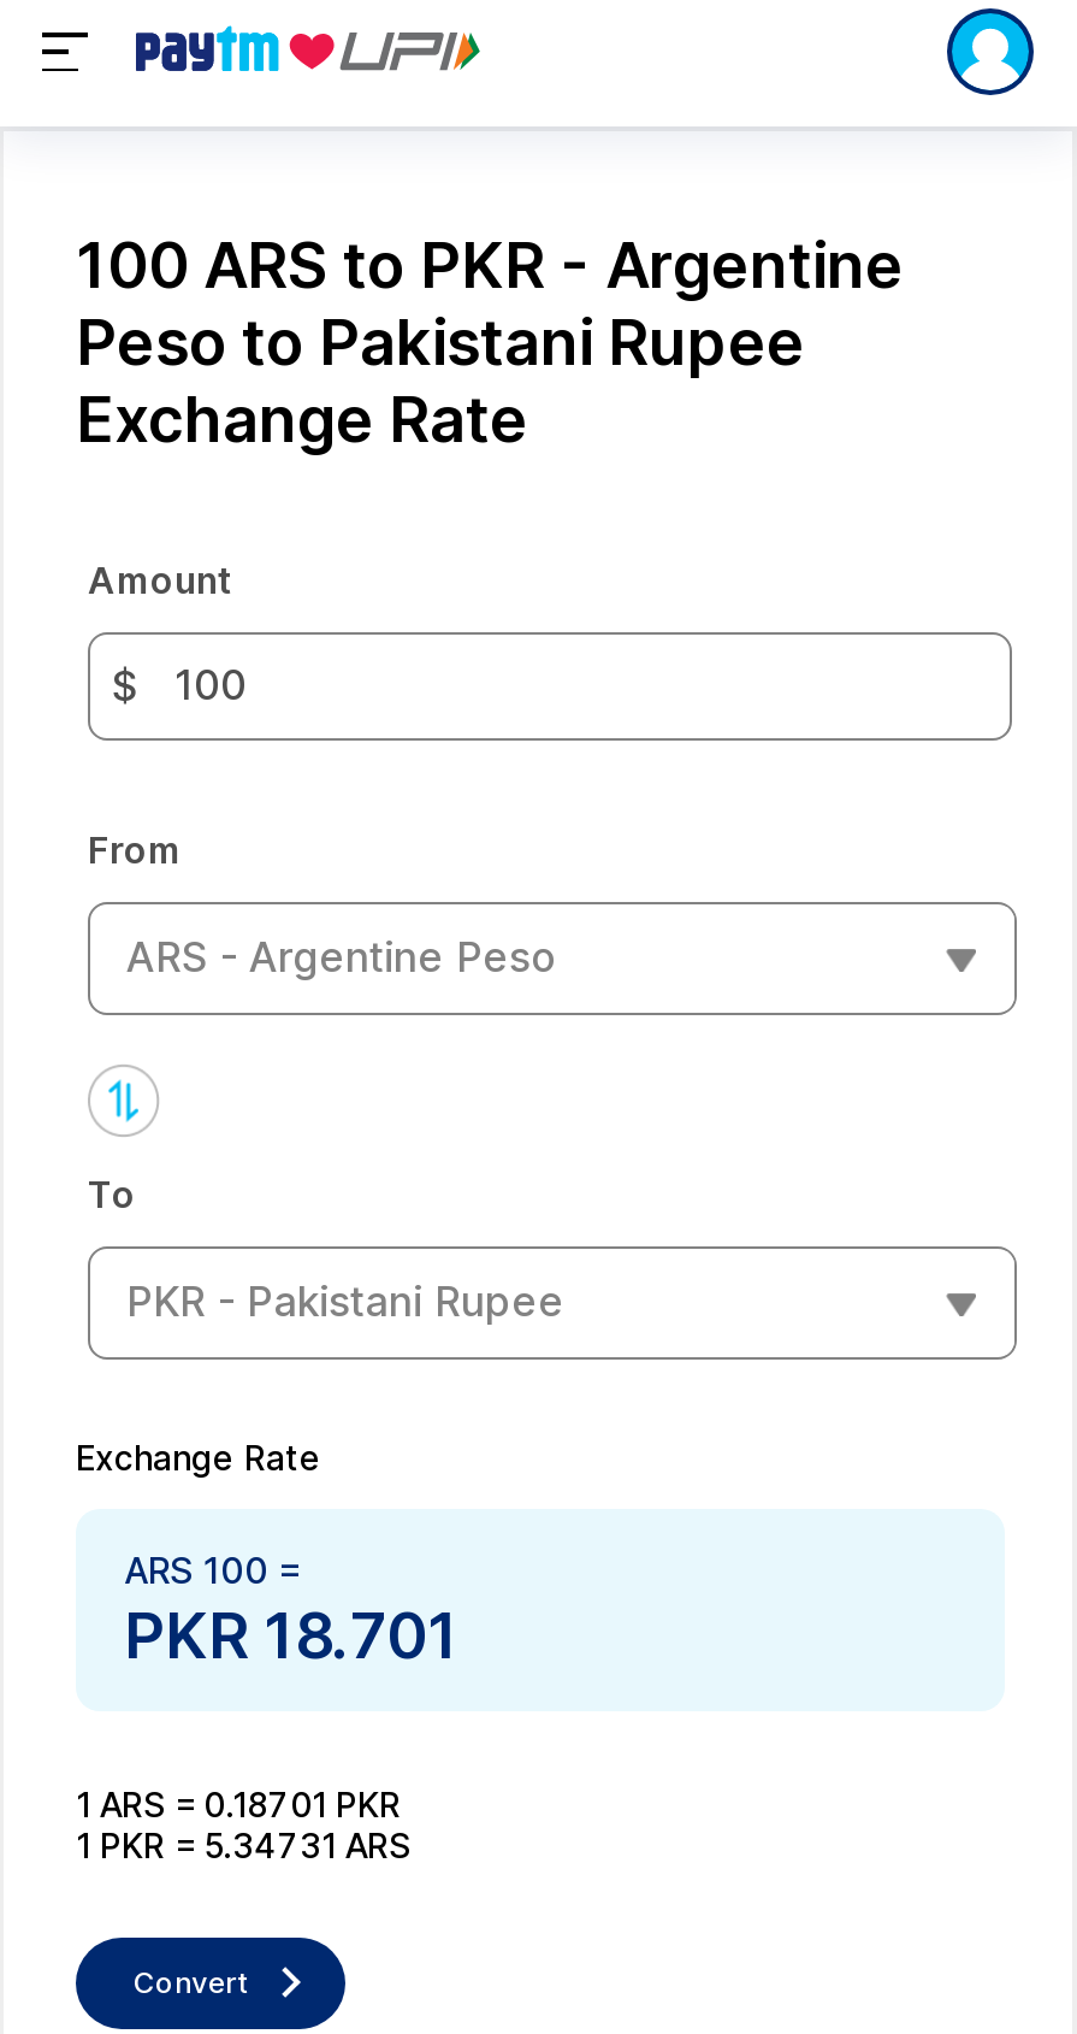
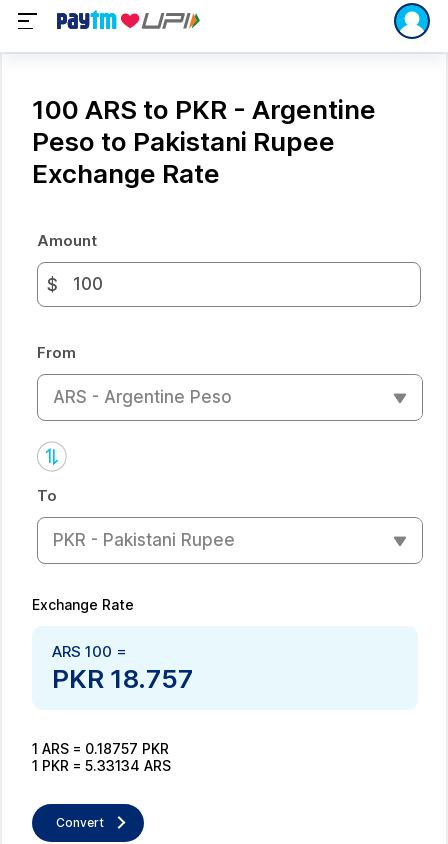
- PKR 18.701
+ PKR 18.757

- 1 ARS = 0.18701 PKR
+ 1 ARS = 0.18757 PKR

- 1 PKR = 5.34731 ARS
+ 1 PKR = 5.33134 ARS
